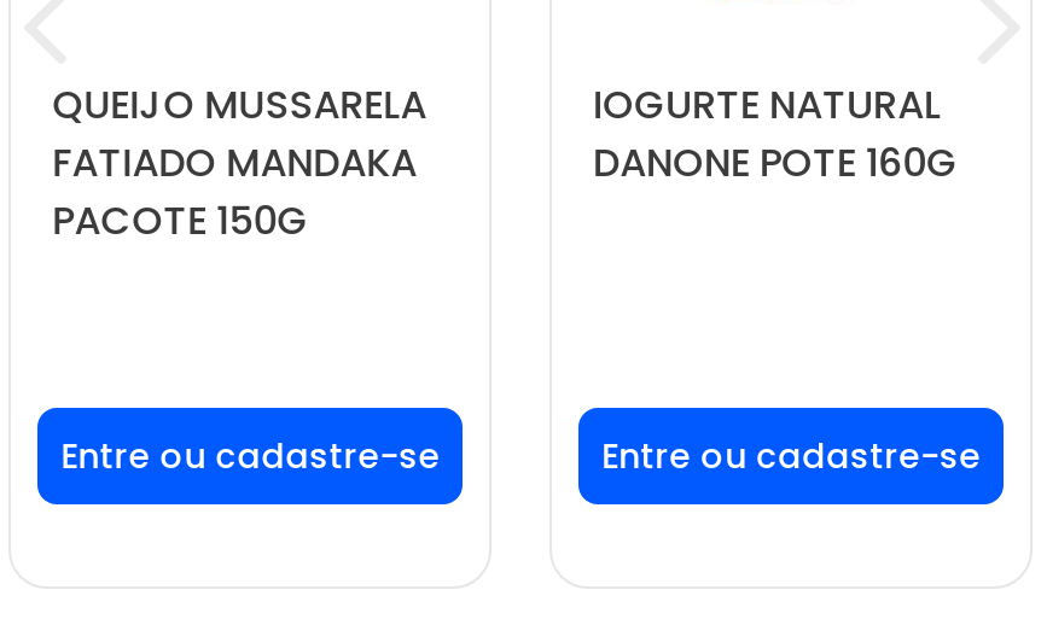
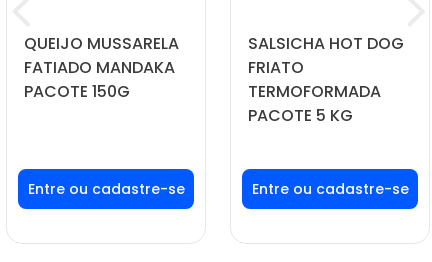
- IOGURTE NATURAL
- DANONE POTE 160G
+ SALSICHA HOT DOG
+ FRIATO
+ TERMOFORMADA
+ PACOTE 5 KG
